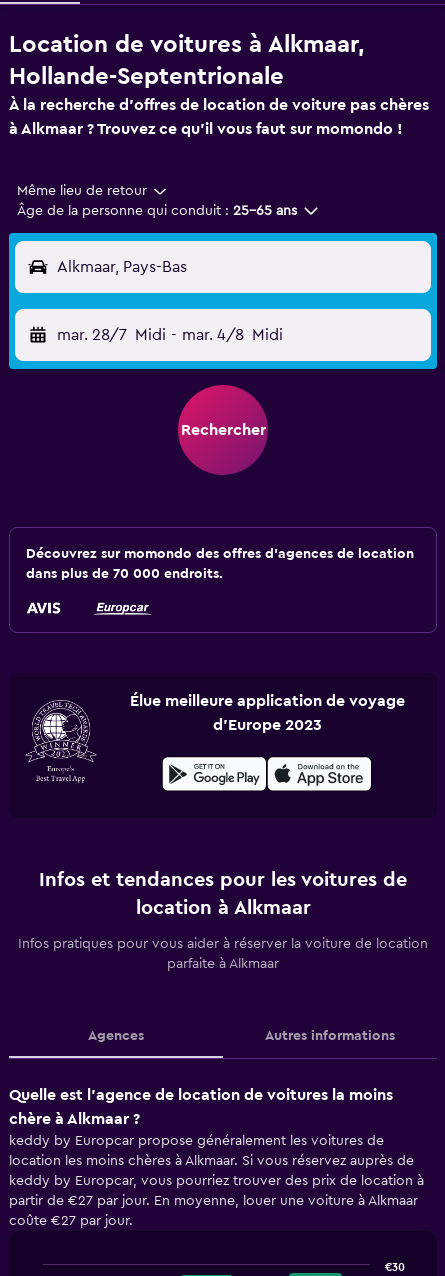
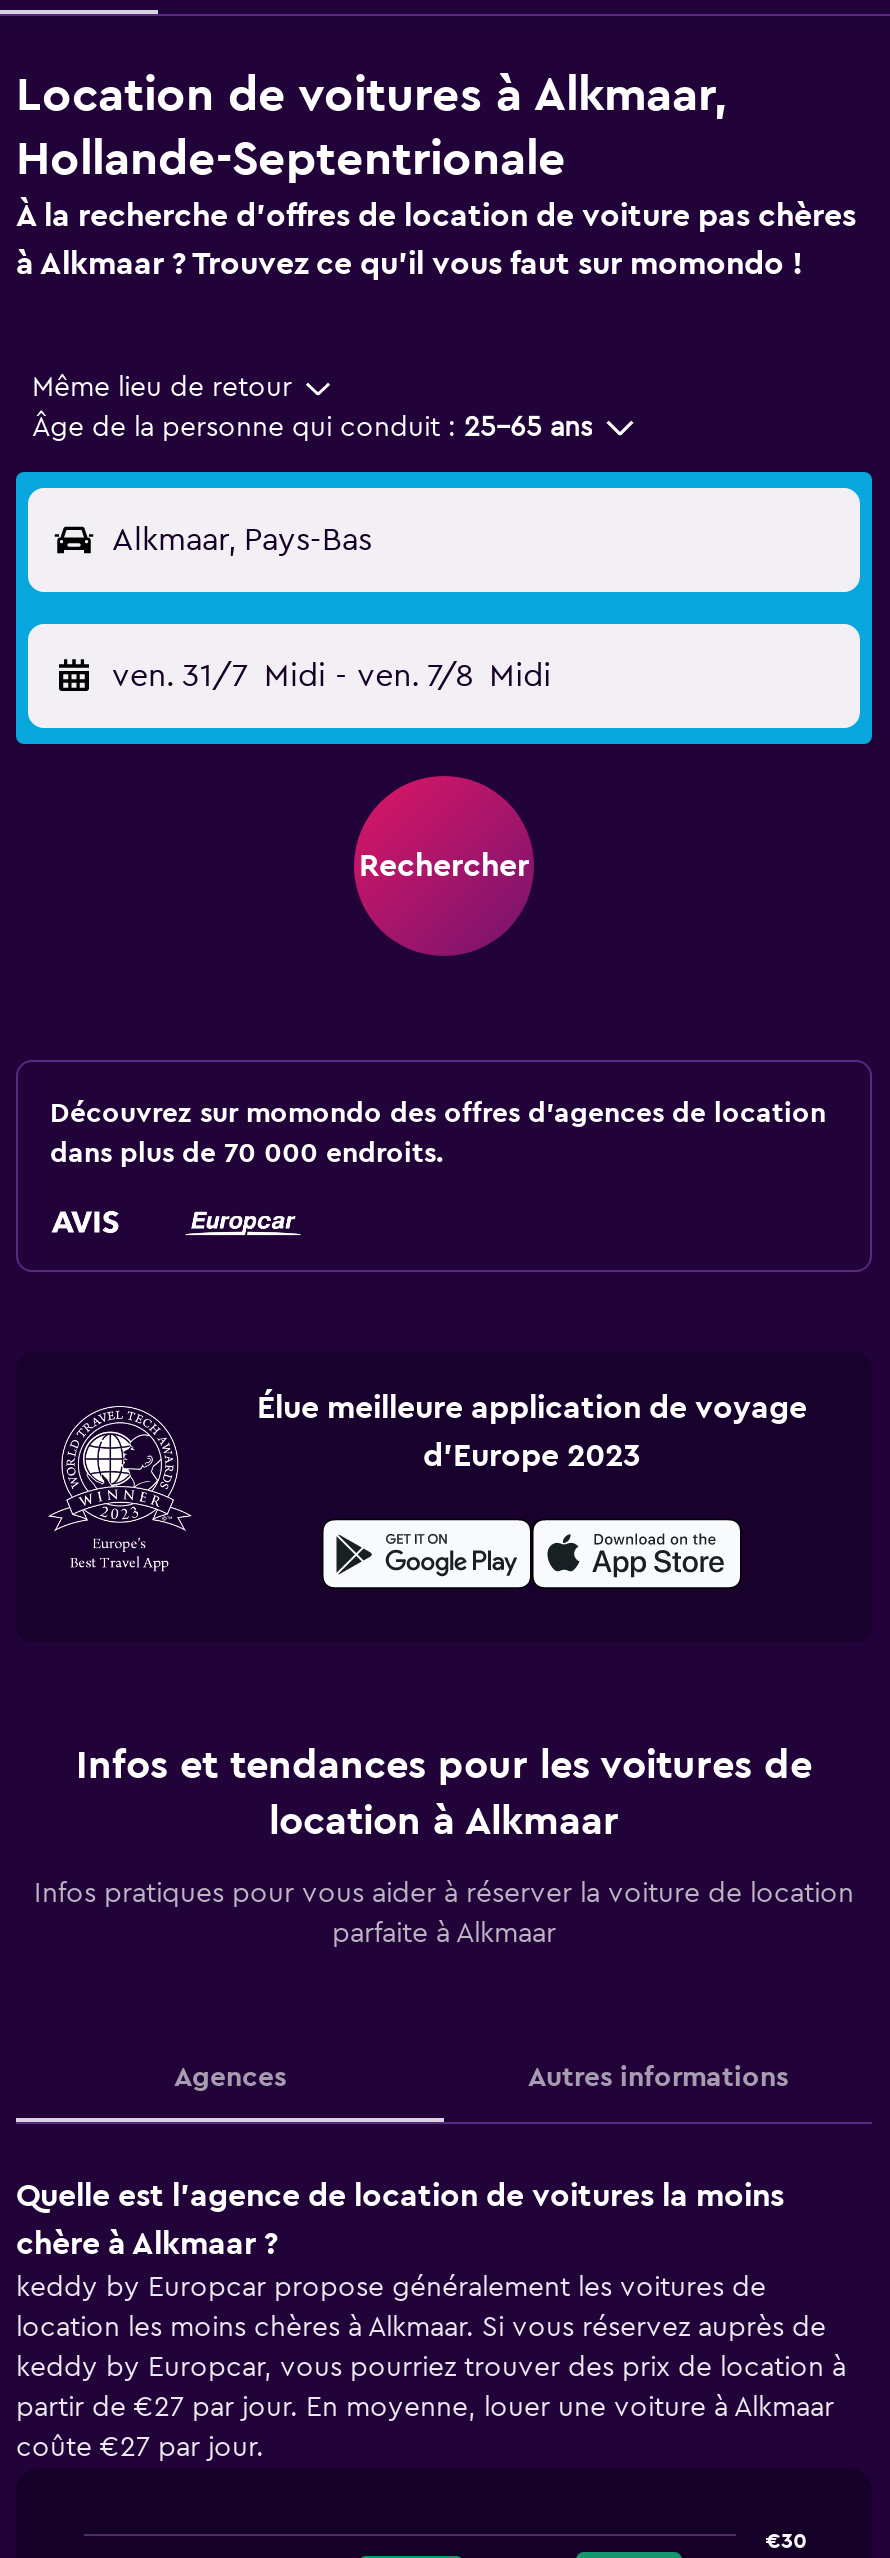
- mar. 28/7 Midi - mar. 4/8 Midi
+ ven. 31/7 Midi - ven. 7/8 Midi
